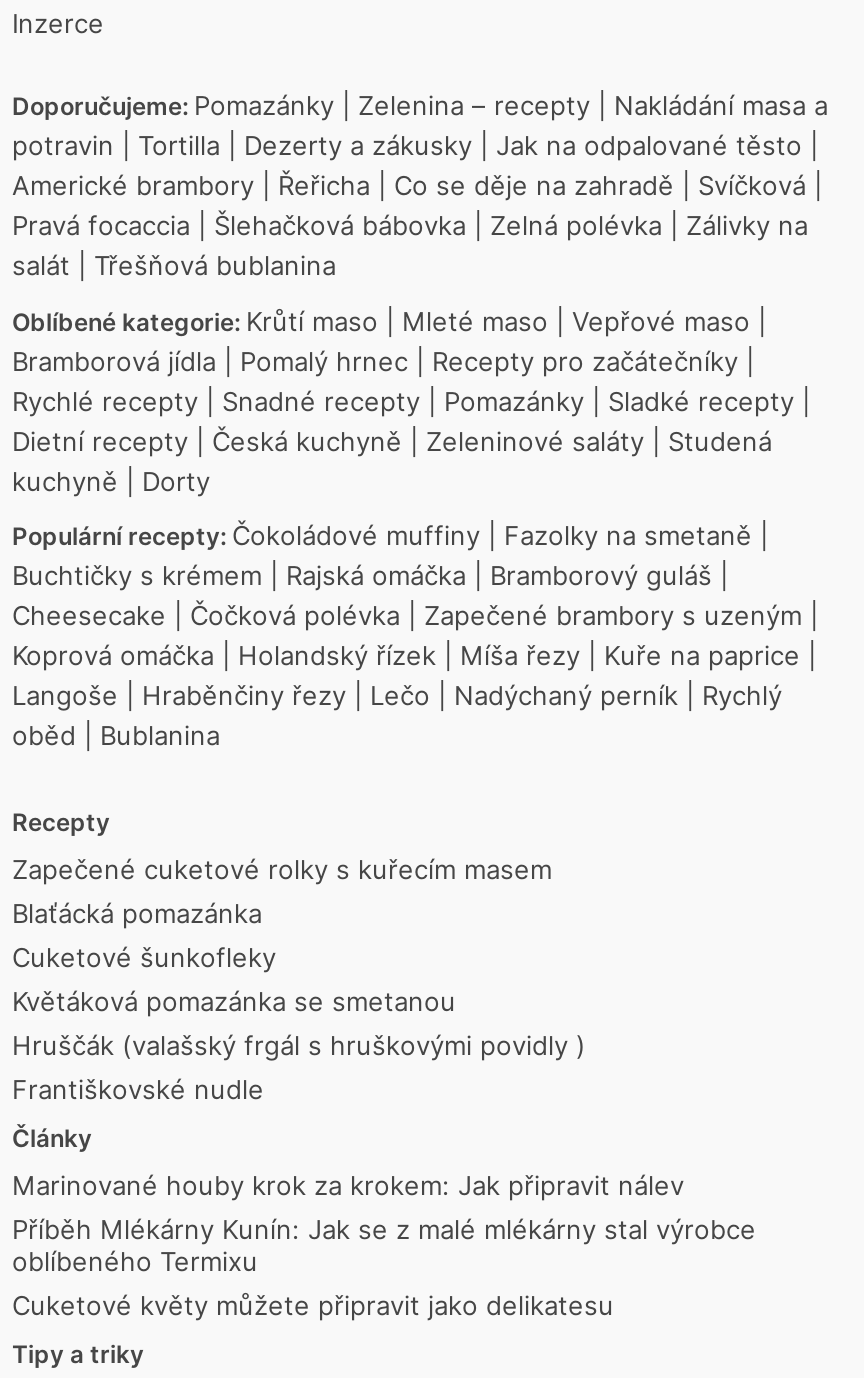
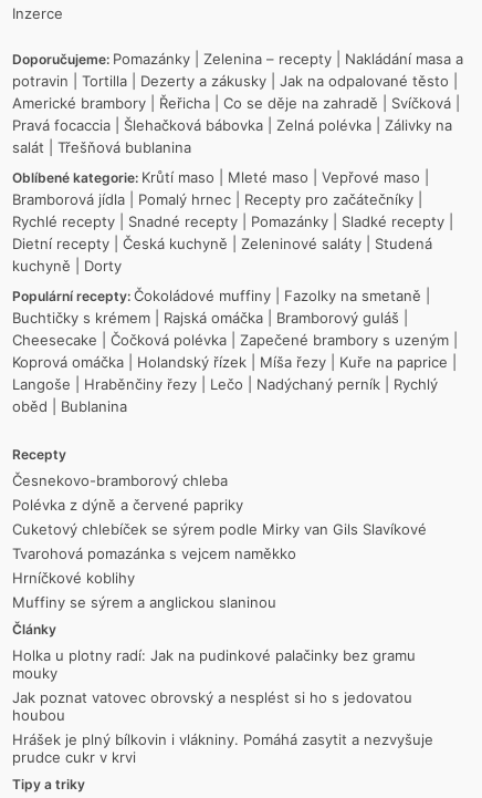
- Zapečené cuketové rolky s kuřecím masem
- Blaťácká pomazánka
- Cuketové šunkofleky
- Květáková pomazánka se smetanou
- Hruščák (valašský frgál s hruškovými povidly )
- Františkovské nudle
+ Česnekovo-bramborový chleba
+ Polévka z dýně a červené papriky
+ Cuketový chlebíček se sýrem podle Mirky van Gils Slavíkové
+ Tvarohová pomazánka s vejcem naměkko
+ Hrníčkové koblihy
+ Muffiny se sýrem a anglickou slaninou

- Marinované houby krok za krokem: Jak připravit nálev
- Příběh Mlékárny Kunín: Jak se z malé mlékárny stal výrobce
- oblíbeného Termixu
- Cuketové květy můžete připravit jako delikatesu
+ Holka u plotny radí: Jak na pudinkové palačinky bez gramu
+ mouky
+ Jak poznat vatovec obrovský a nesplést si ho s jedovatou
+ houbou
+ Hrášek je plný bílkovin i vlákniny. Pomáhá zasytit a nezvyšuje
+ prudce cukr v krvi
